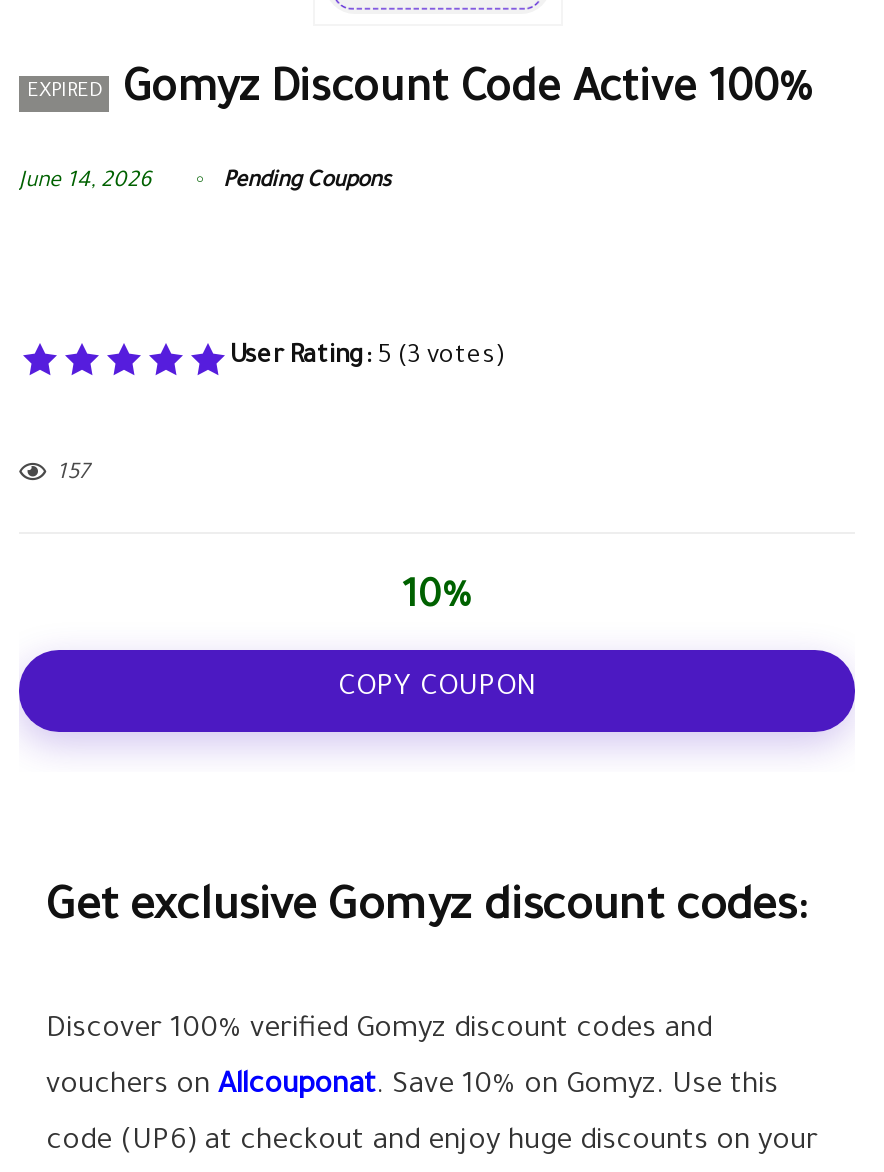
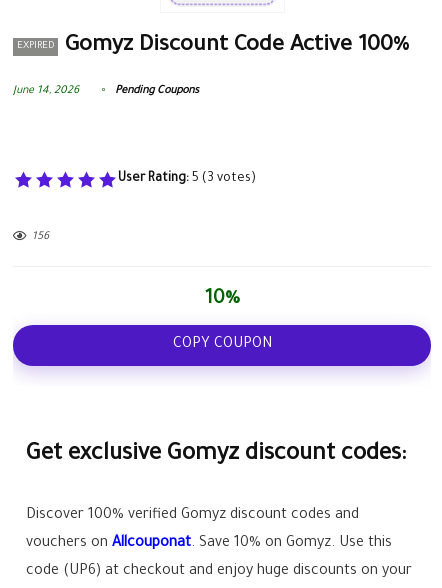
- 157
+ 156
